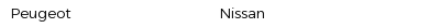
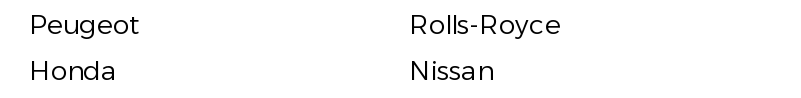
+ Rolls-Royce
+ Honda
